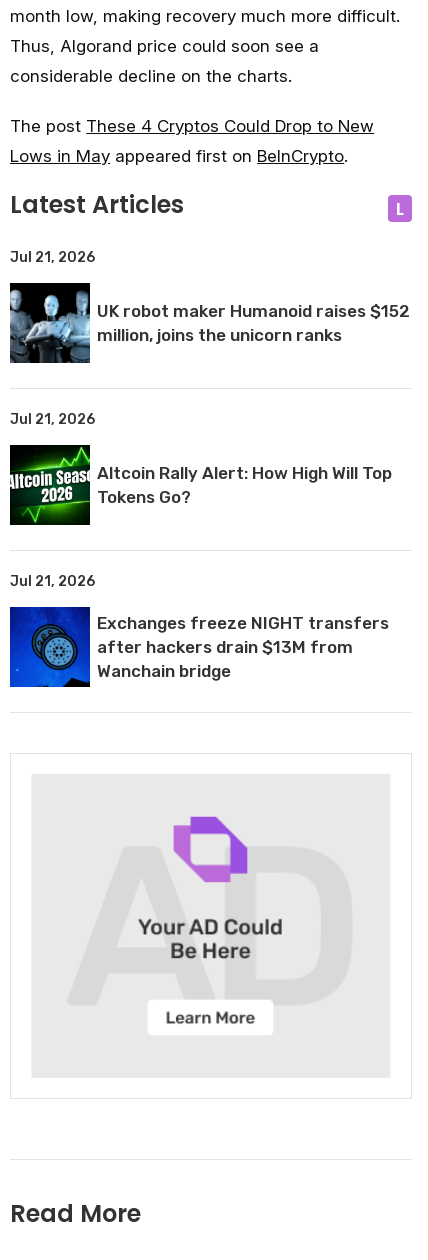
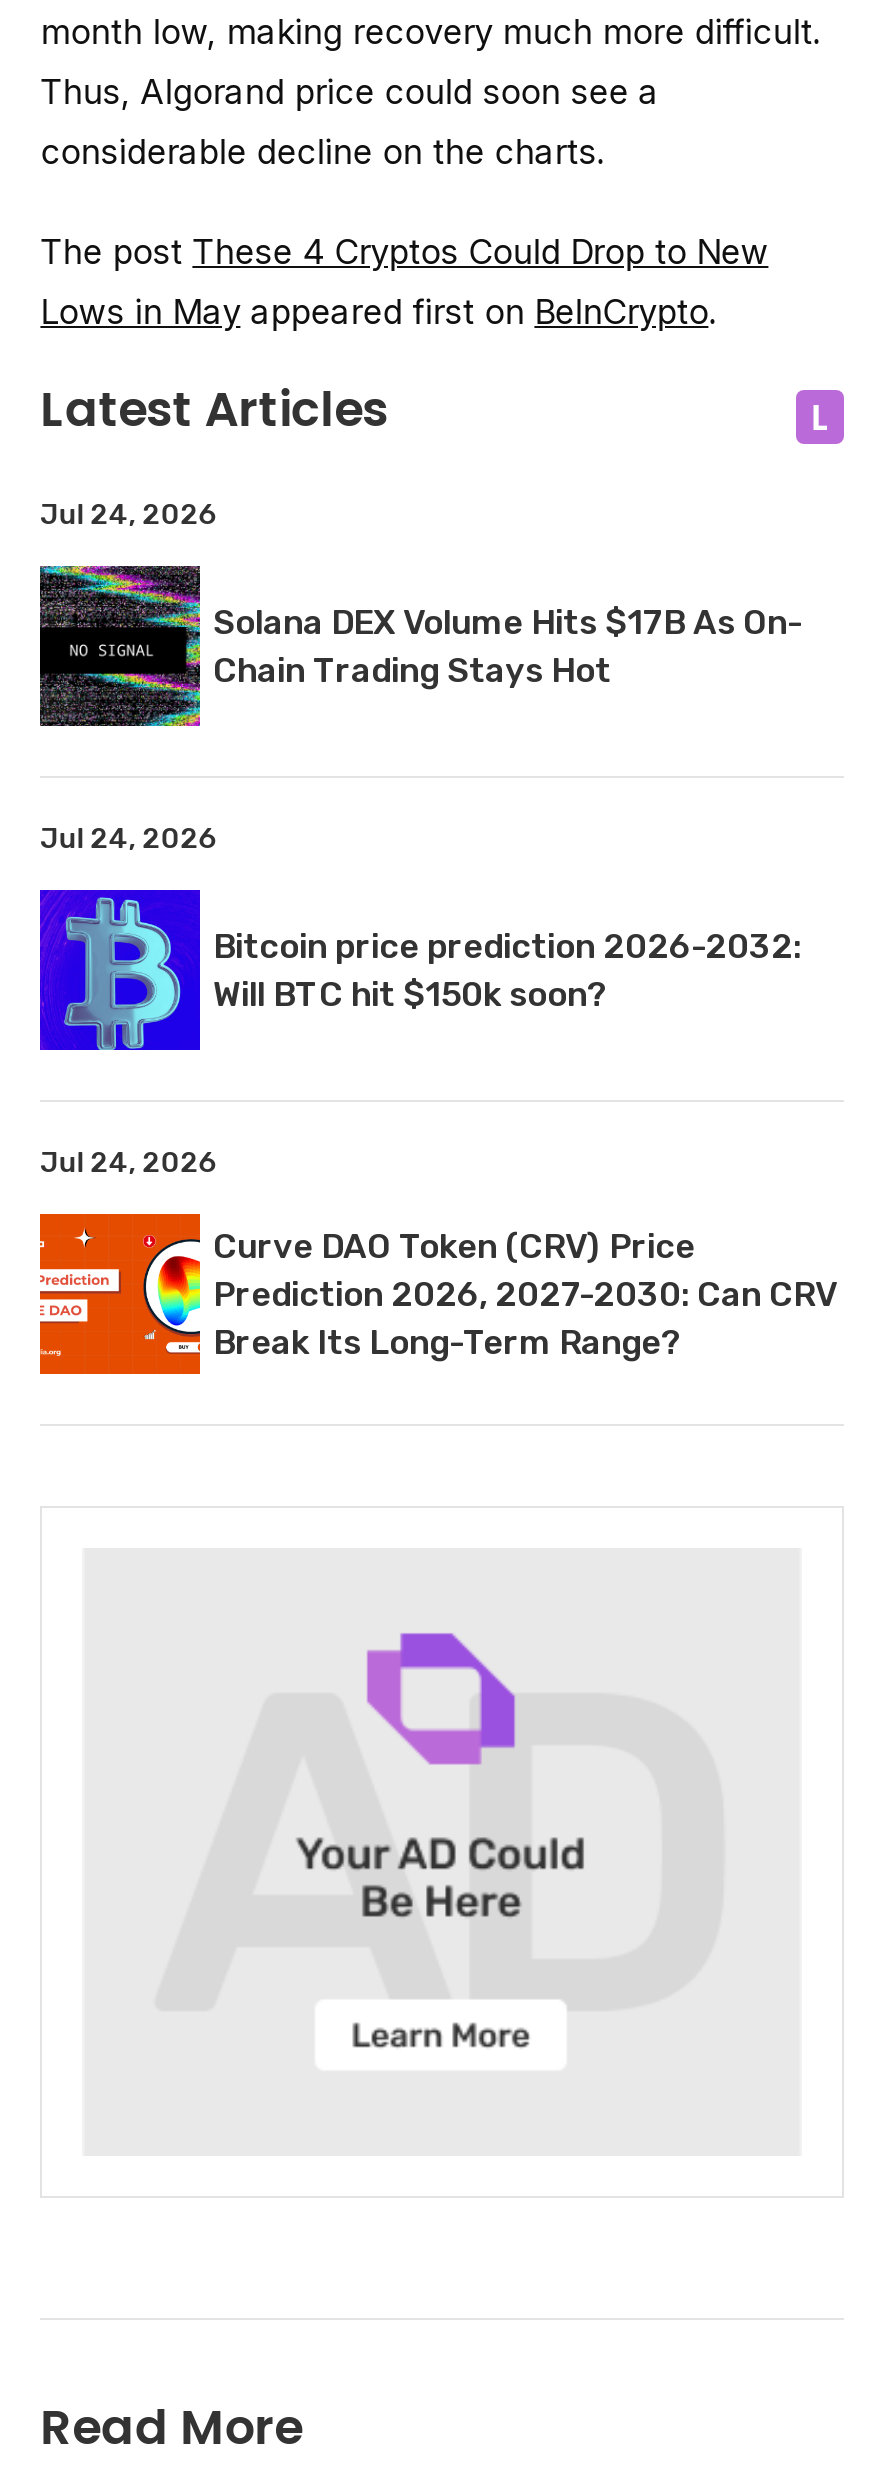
- Jul 21, 2026
+ Jul 24, 2026

- [image]
- UK robot maker Humanoid raises $152
- million, joins the unicorn ranks
+ [image]
+ Solana DEX Volume Hits $17B As On-
+ Chain Trading Stays Hot

- Jul 21, 2026
+ Jul 24, 2026

- [image]
- Altcoin Rally Alert: How High Will Top
- Tokens Go?
+ [image]
+ Bitcoin price prediction 2026-2032:
+ Will BTC hit $150k soon?

- Jul 21, 2026
+ Jul 24, 2026

- [image]
- Exchanges freeze NIGHT transfers
- after hackers drain $13M from
- Wanchain bridge
+ [image]
+ Curve DAO Token (CRV) Price
+ Prediction 2026, 2027-2030: Can CRV
+ Break Its Long-Term Range?
